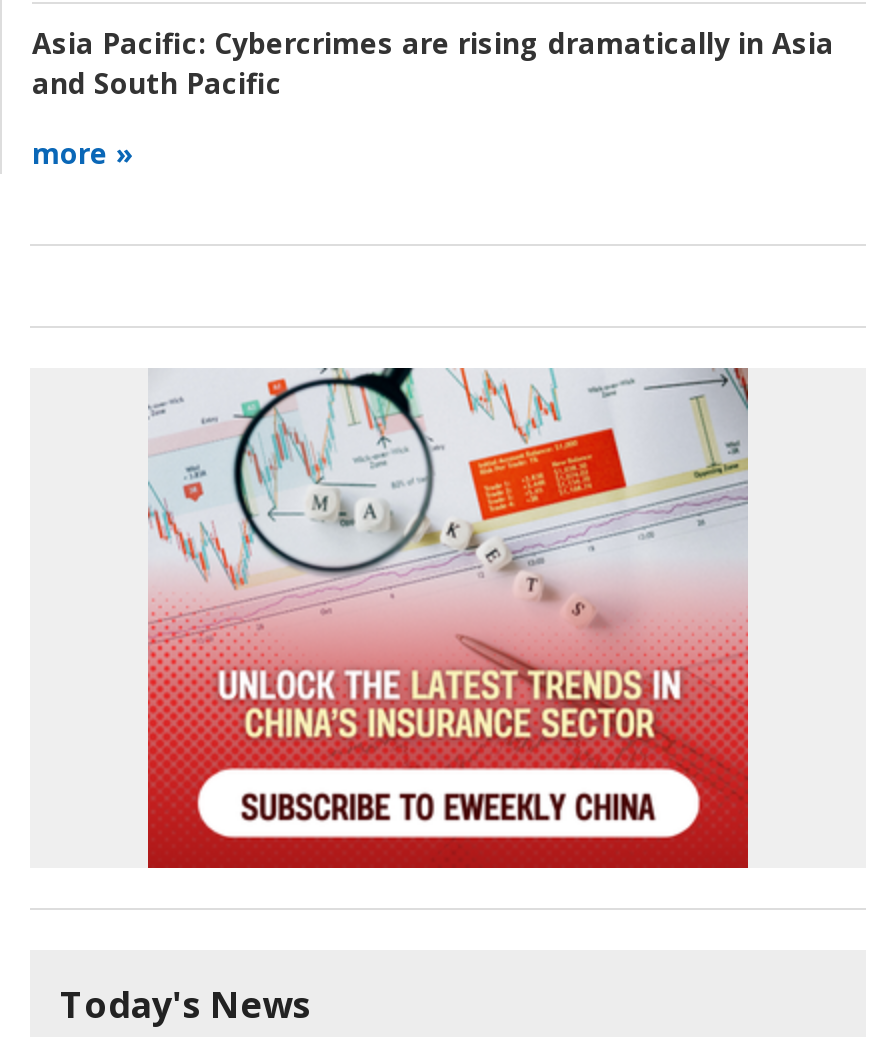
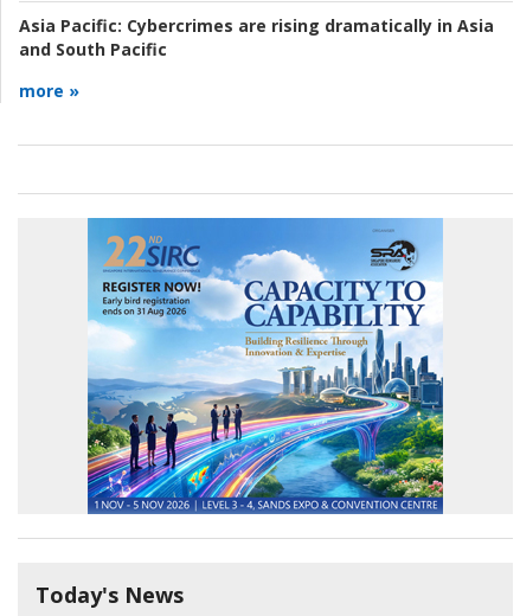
- [image]
+ [image]
